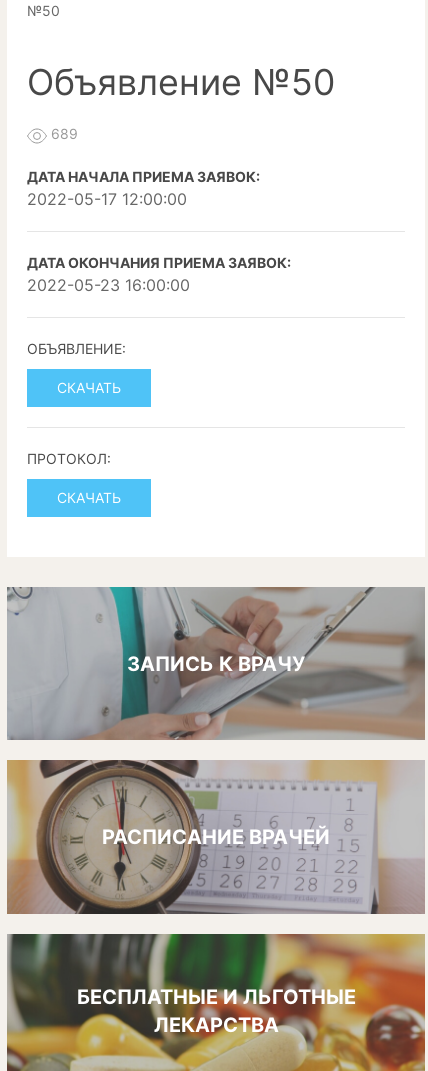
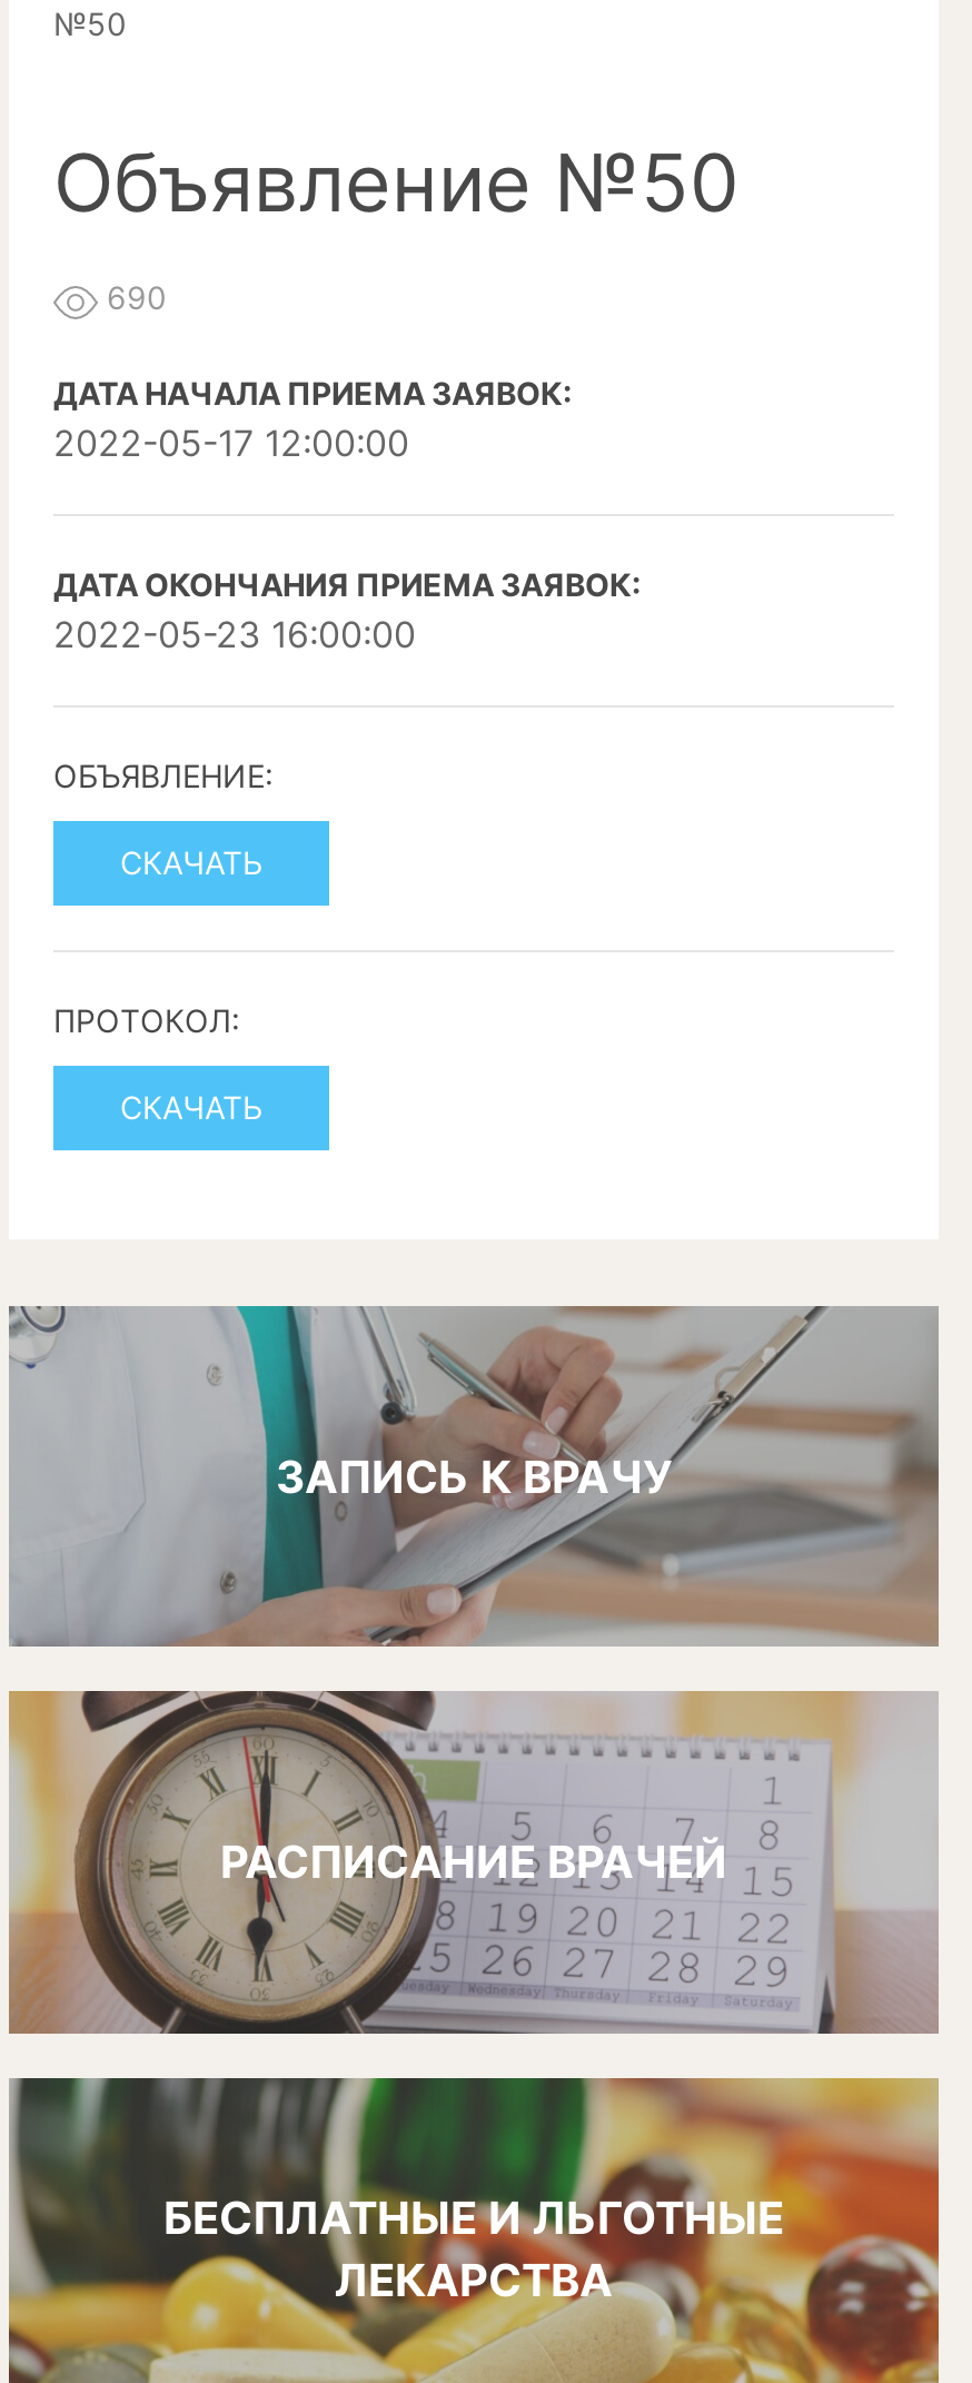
- 689
+ 690
